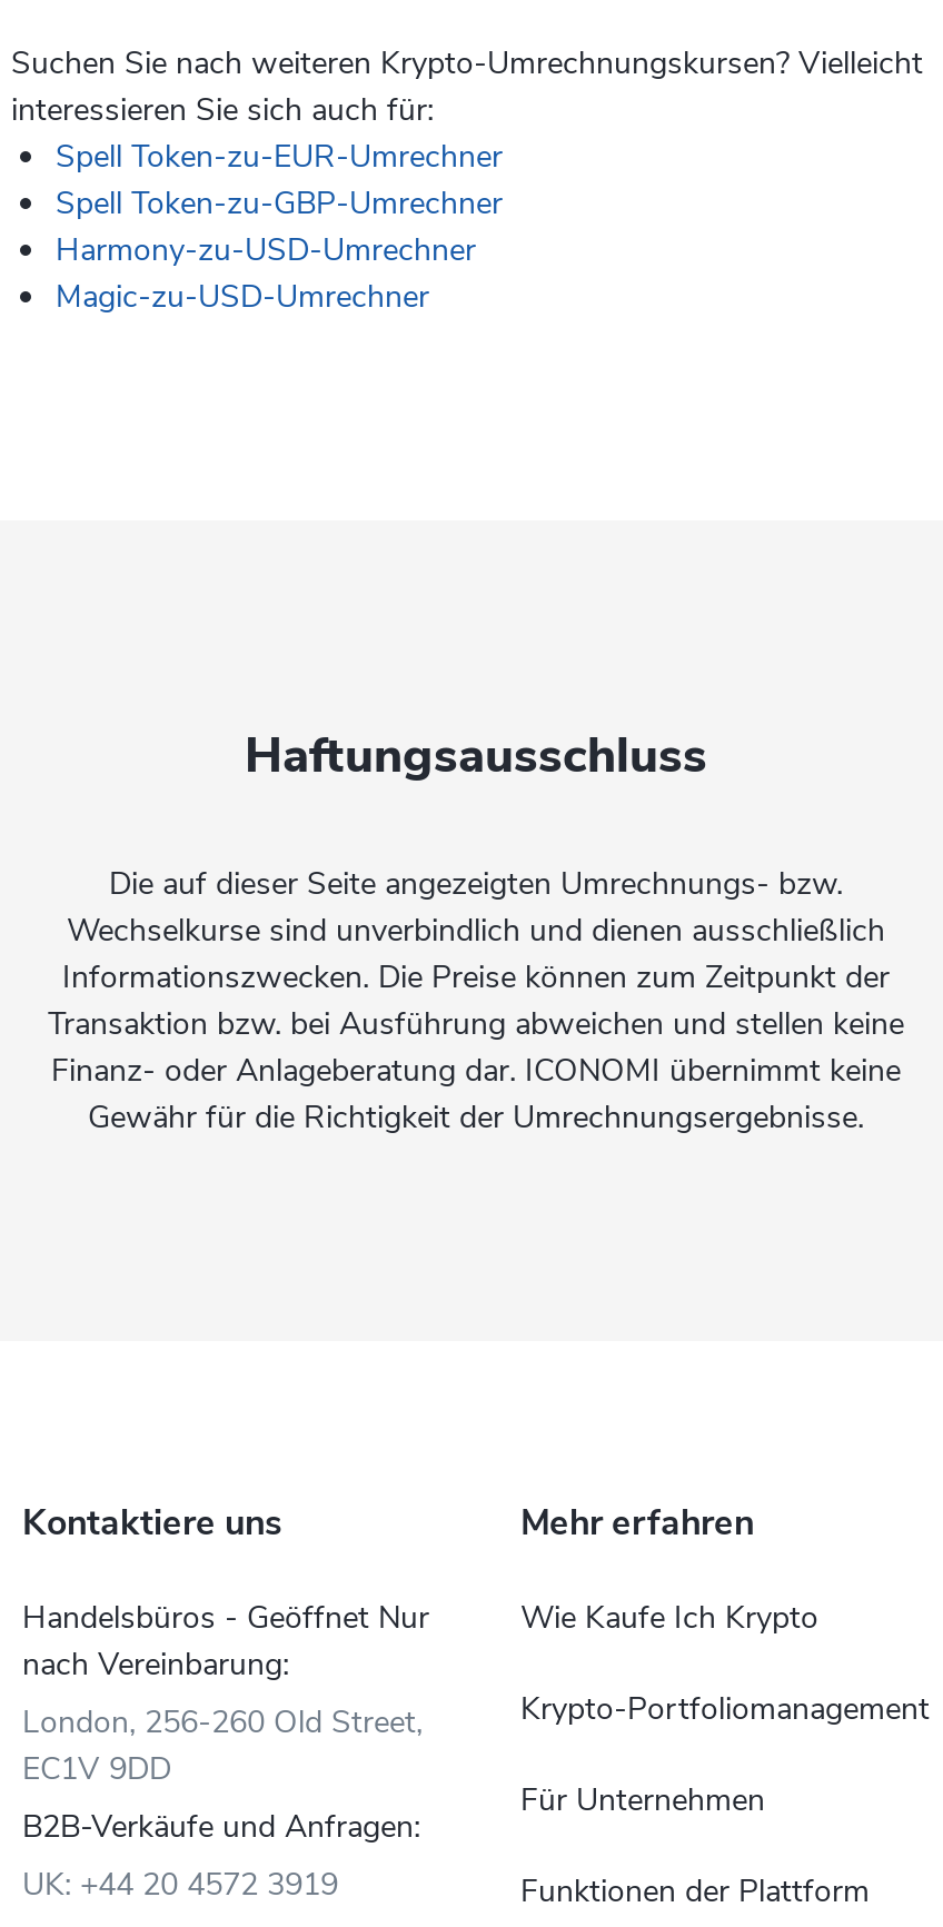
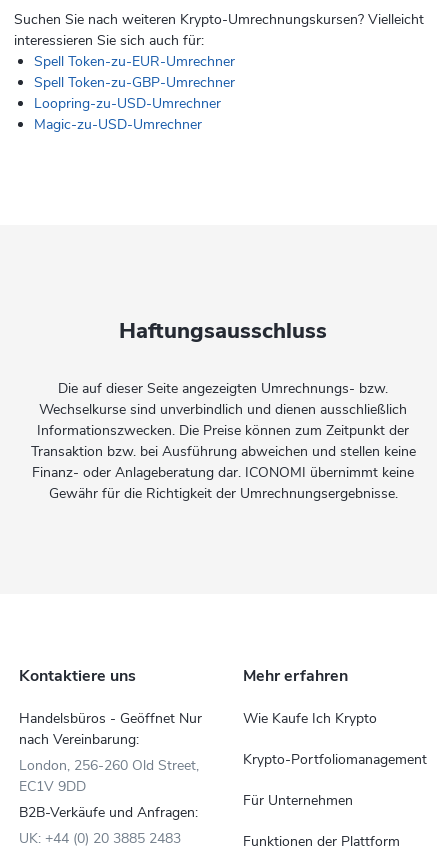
- Harmony-zu-USD-Umrechner
+ Loopring-zu-USD-Umrechner

- UK: +44 20 4572 3919
+ UK: +44 (0) 20 3885 2483
